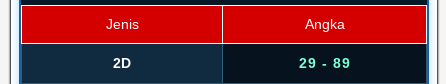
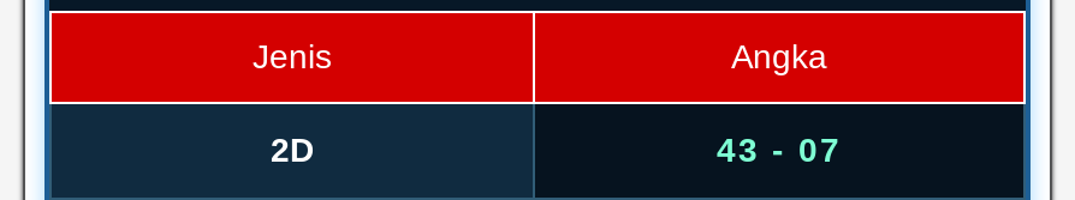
- 29 - 89
+ 43 - 07
